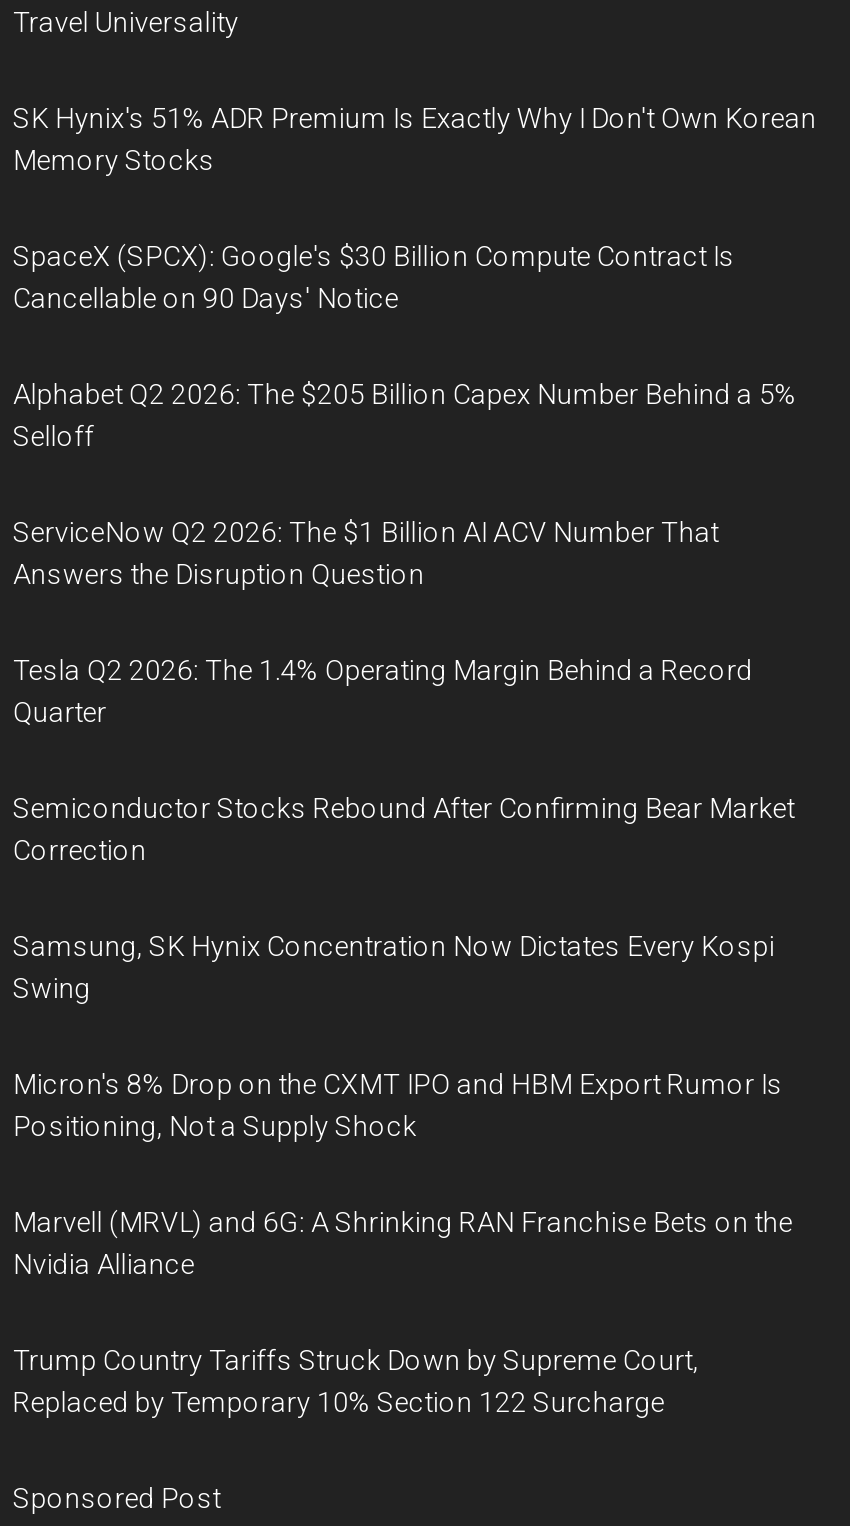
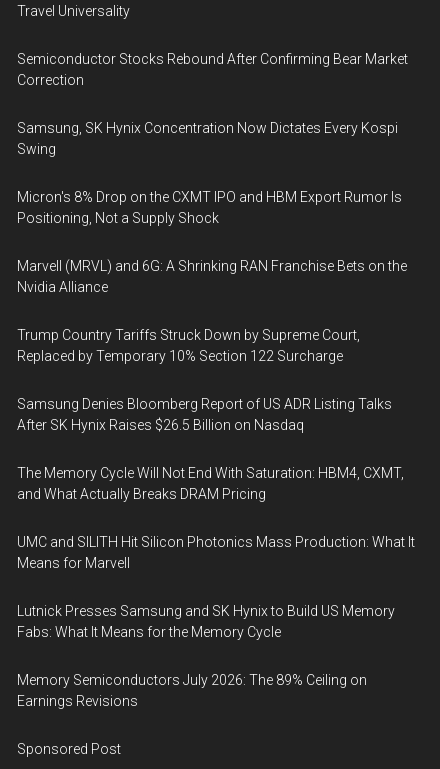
- SK Hynix's 51% ADR Premium Is Exactly Why I Don't Own Korean
- Memory Stocks
- SpaceX (SPCX): Google's $30 Billion Compute Contract Is
- Cancellable on 90 Days' Notice
- Alphabet Q2 2026: The $205 Billion Capex Number Behind a 5%
- Selloff
- ServiceNow Q2 2026: The $1 Billion AI ACV Number That
- Answers the Disruption Question
- Tesla Q2 2026: The 1.4% Operating Margin Behind a Record
- Quarter

moved up: Semiconductor Stocks Rebound After Confirming Bear Market | Correction | Samsung, SK Hynix Concentration Now Dictates Every Kospi | ... | Trump Country Tariffs Struck Down by Supreme Court, | Replaced by Temporary 10% Section 122 Surcharge

+ Samsung Denies Bloomberg Report of US ADR Listing Talks
+ After SK Hynix Raises $26.5 Billion on Nasdaq
+ The Memory Cycle Will Not End With Saturation: HBM4, CXMT,
+ and What Actually Breaks DRAM Pricing
+ UMC and SILITH Hit Silicon Photonics Mass Production: What It
+ Means for Marvell
+ Lutnick Presses Samsung and SK Hynix to Build US Memory
+ Fabs: What It Means for the Memory Cycle
+ Memory Semiconductors July 2026: The 89% Ceiling on
+ Earnings Revisions
